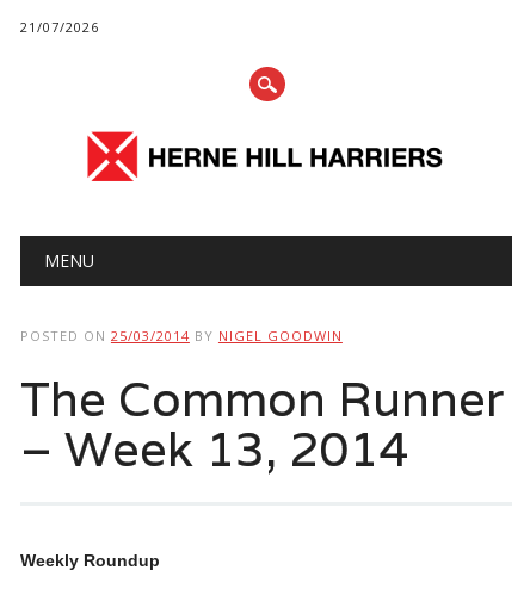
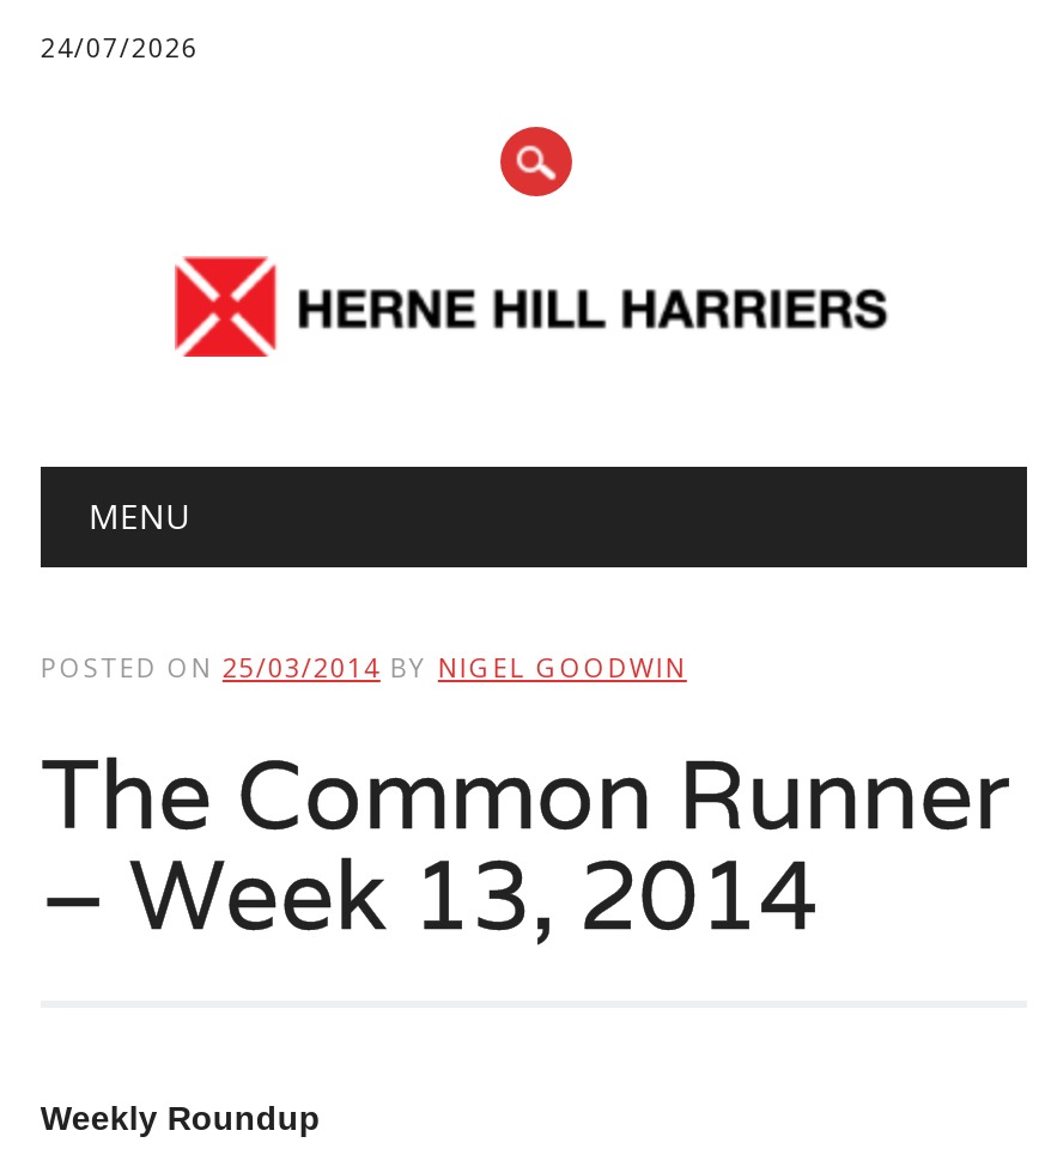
- 21/07/2026
+ 24/07/2026
